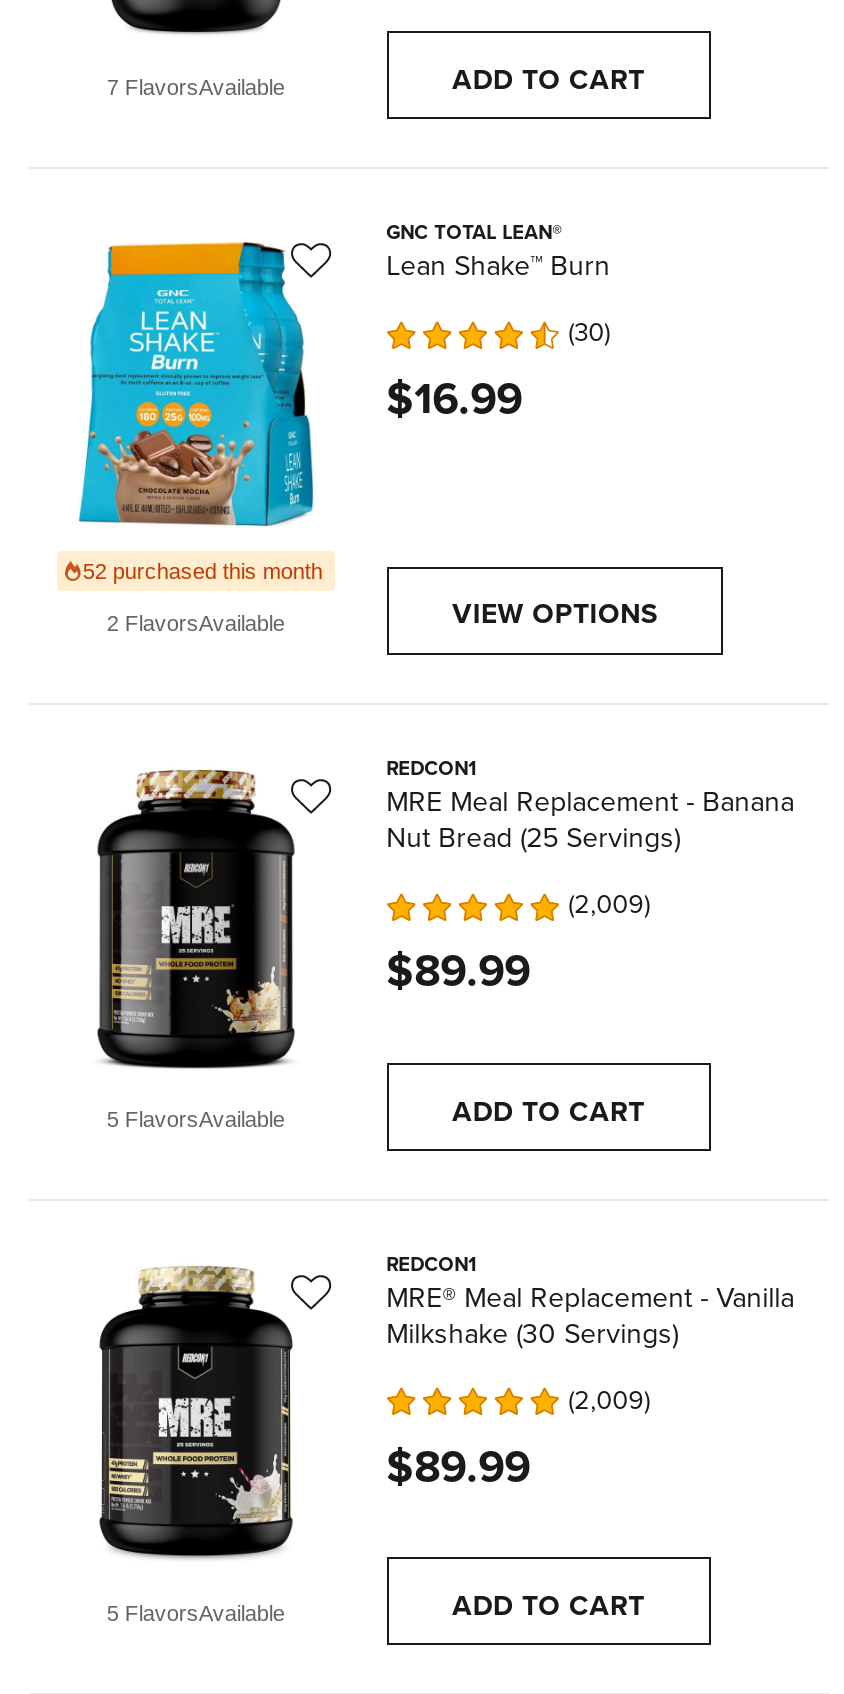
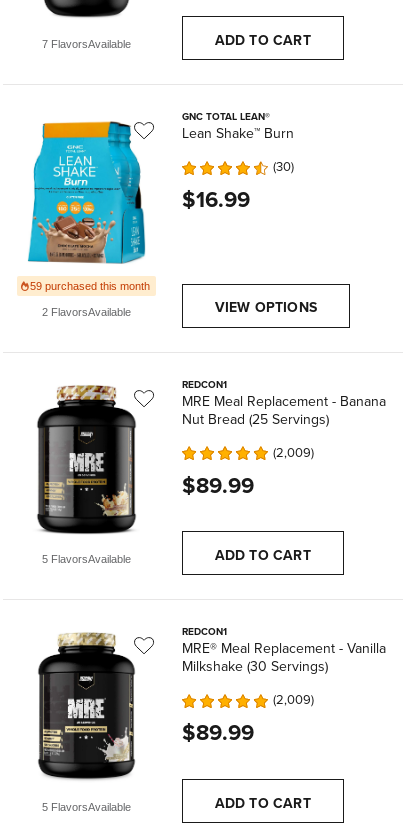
- 52 purchased this month
+ 59 purchased this month
